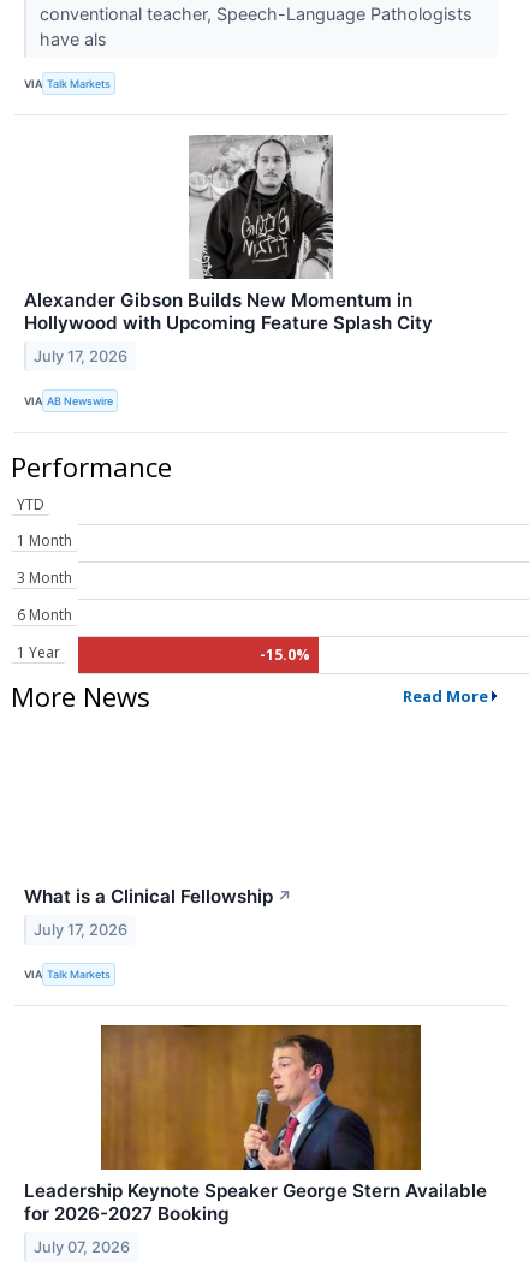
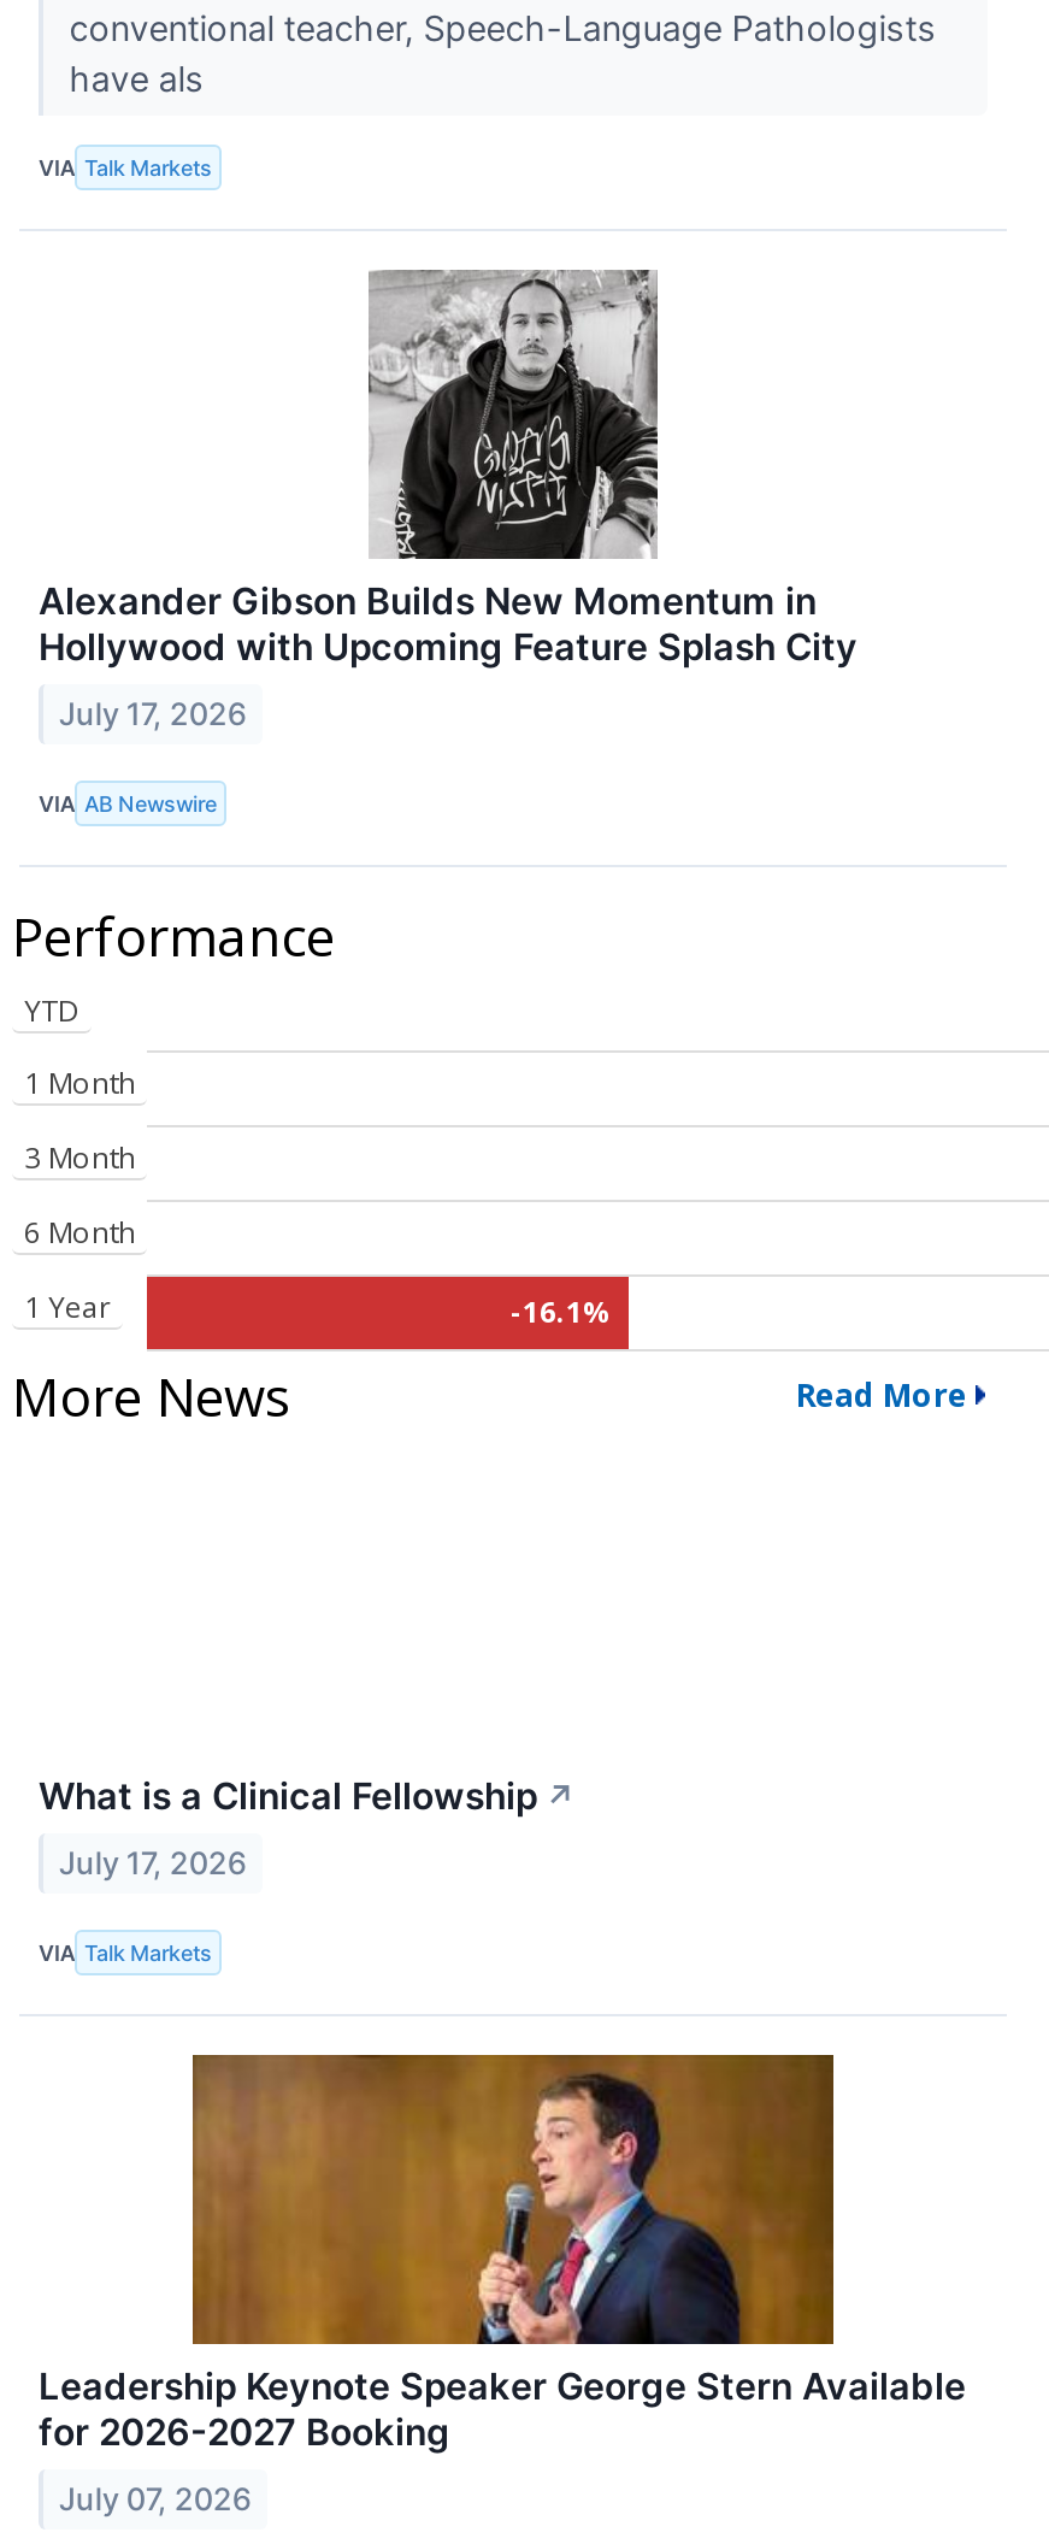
- -15.0%
+ -16.1%
